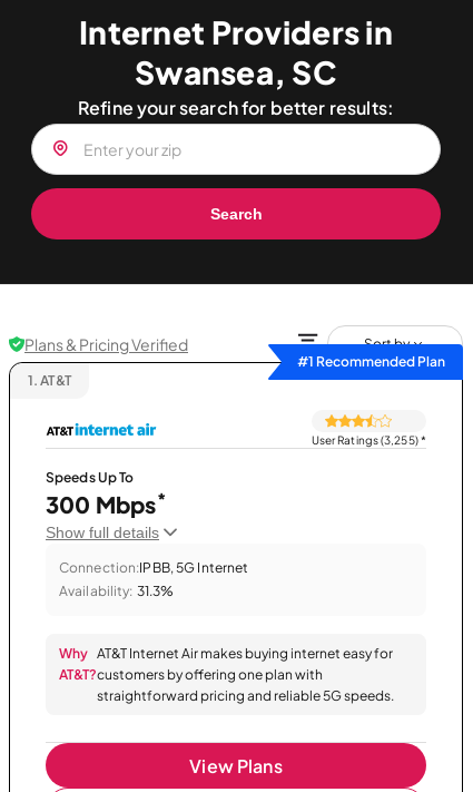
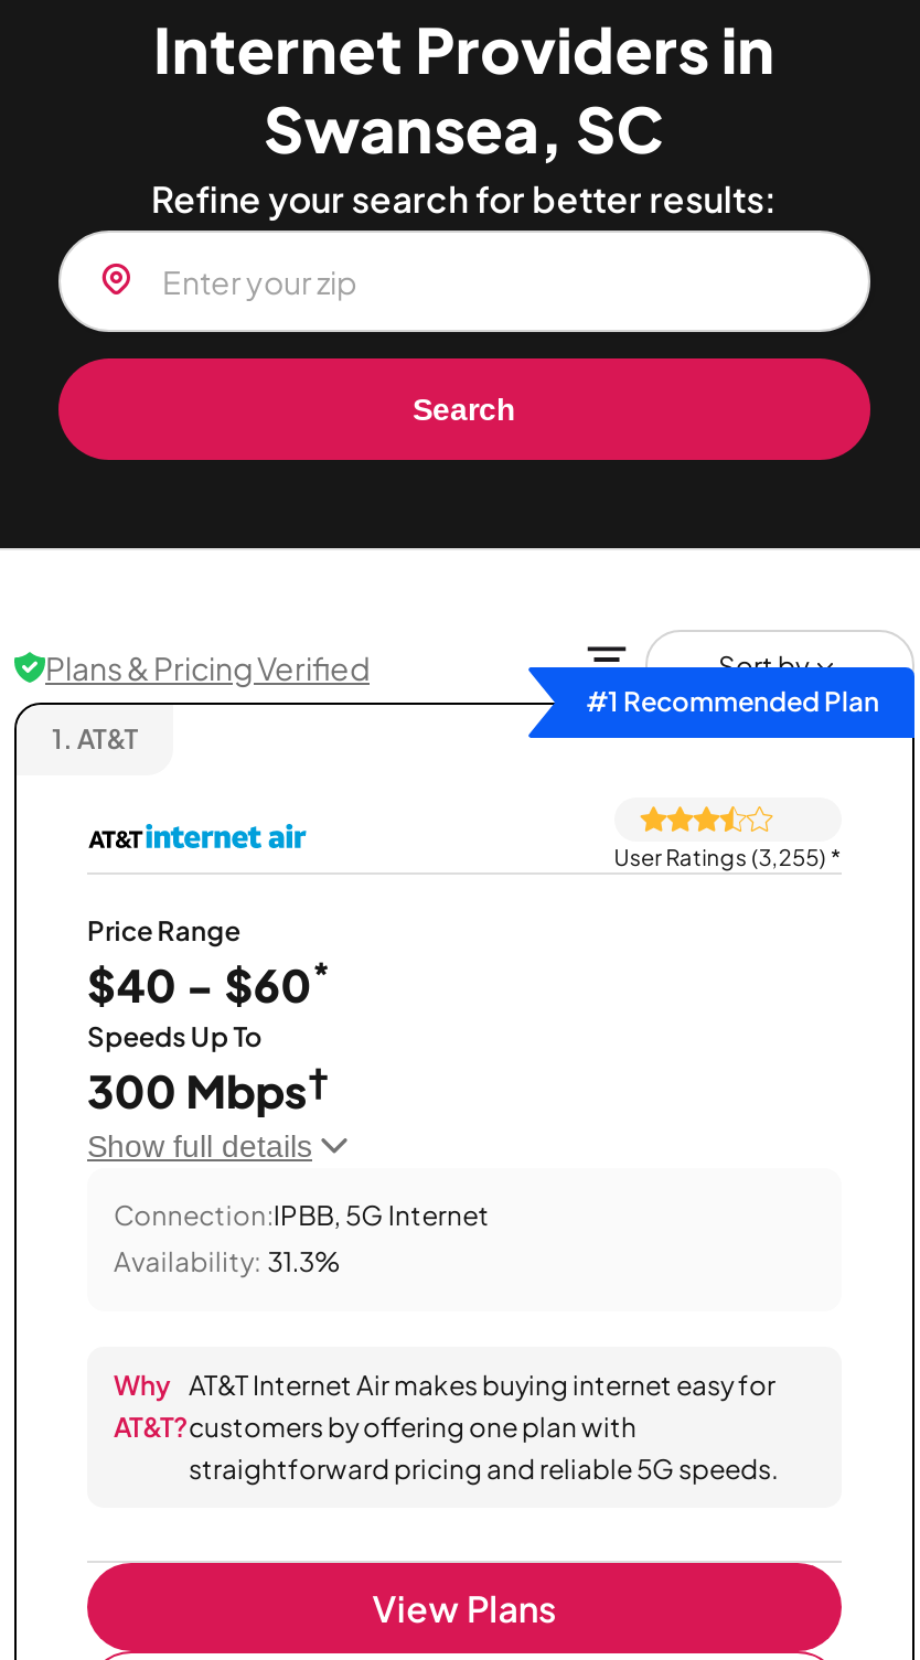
+ Price Range
+ $40 - $60*

- 300 Mbps*
+ 300 Mbps†
